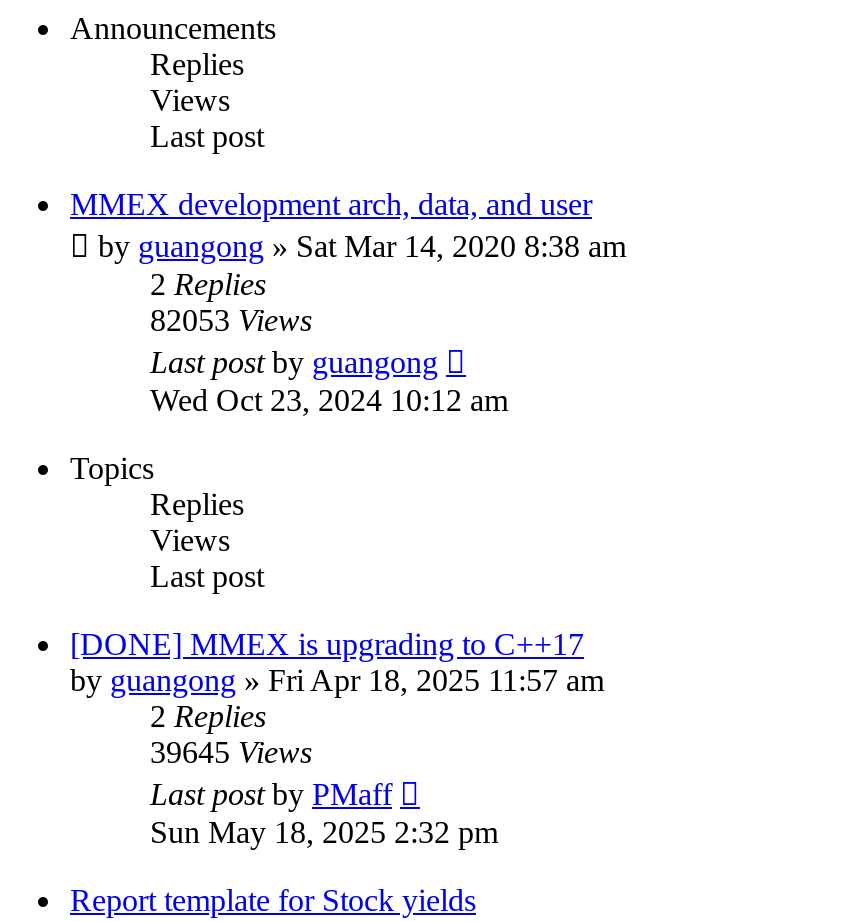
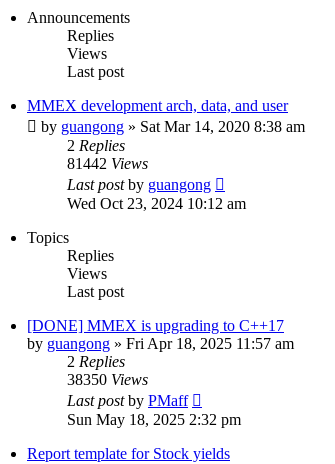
- 82053 Views
+ 81442 Views

- 39645 Views
+ 38350 Views
